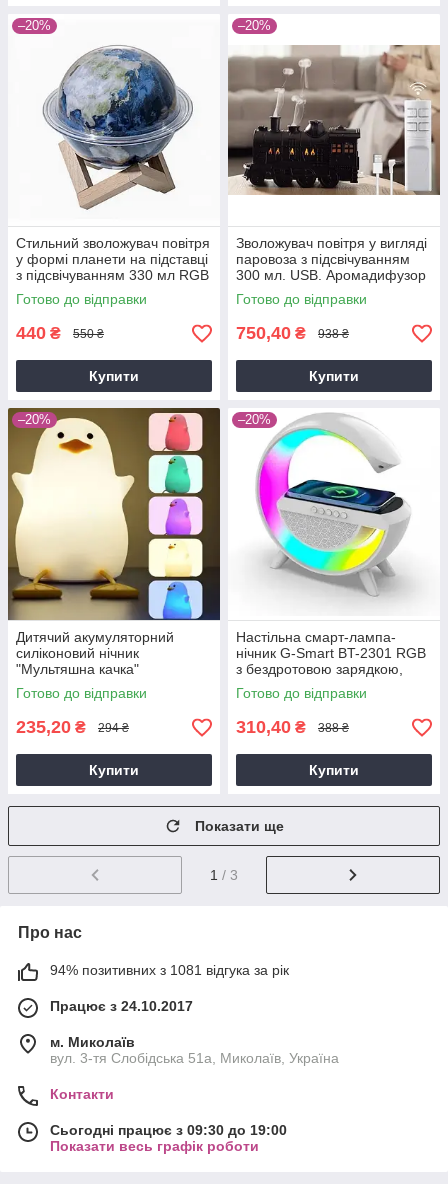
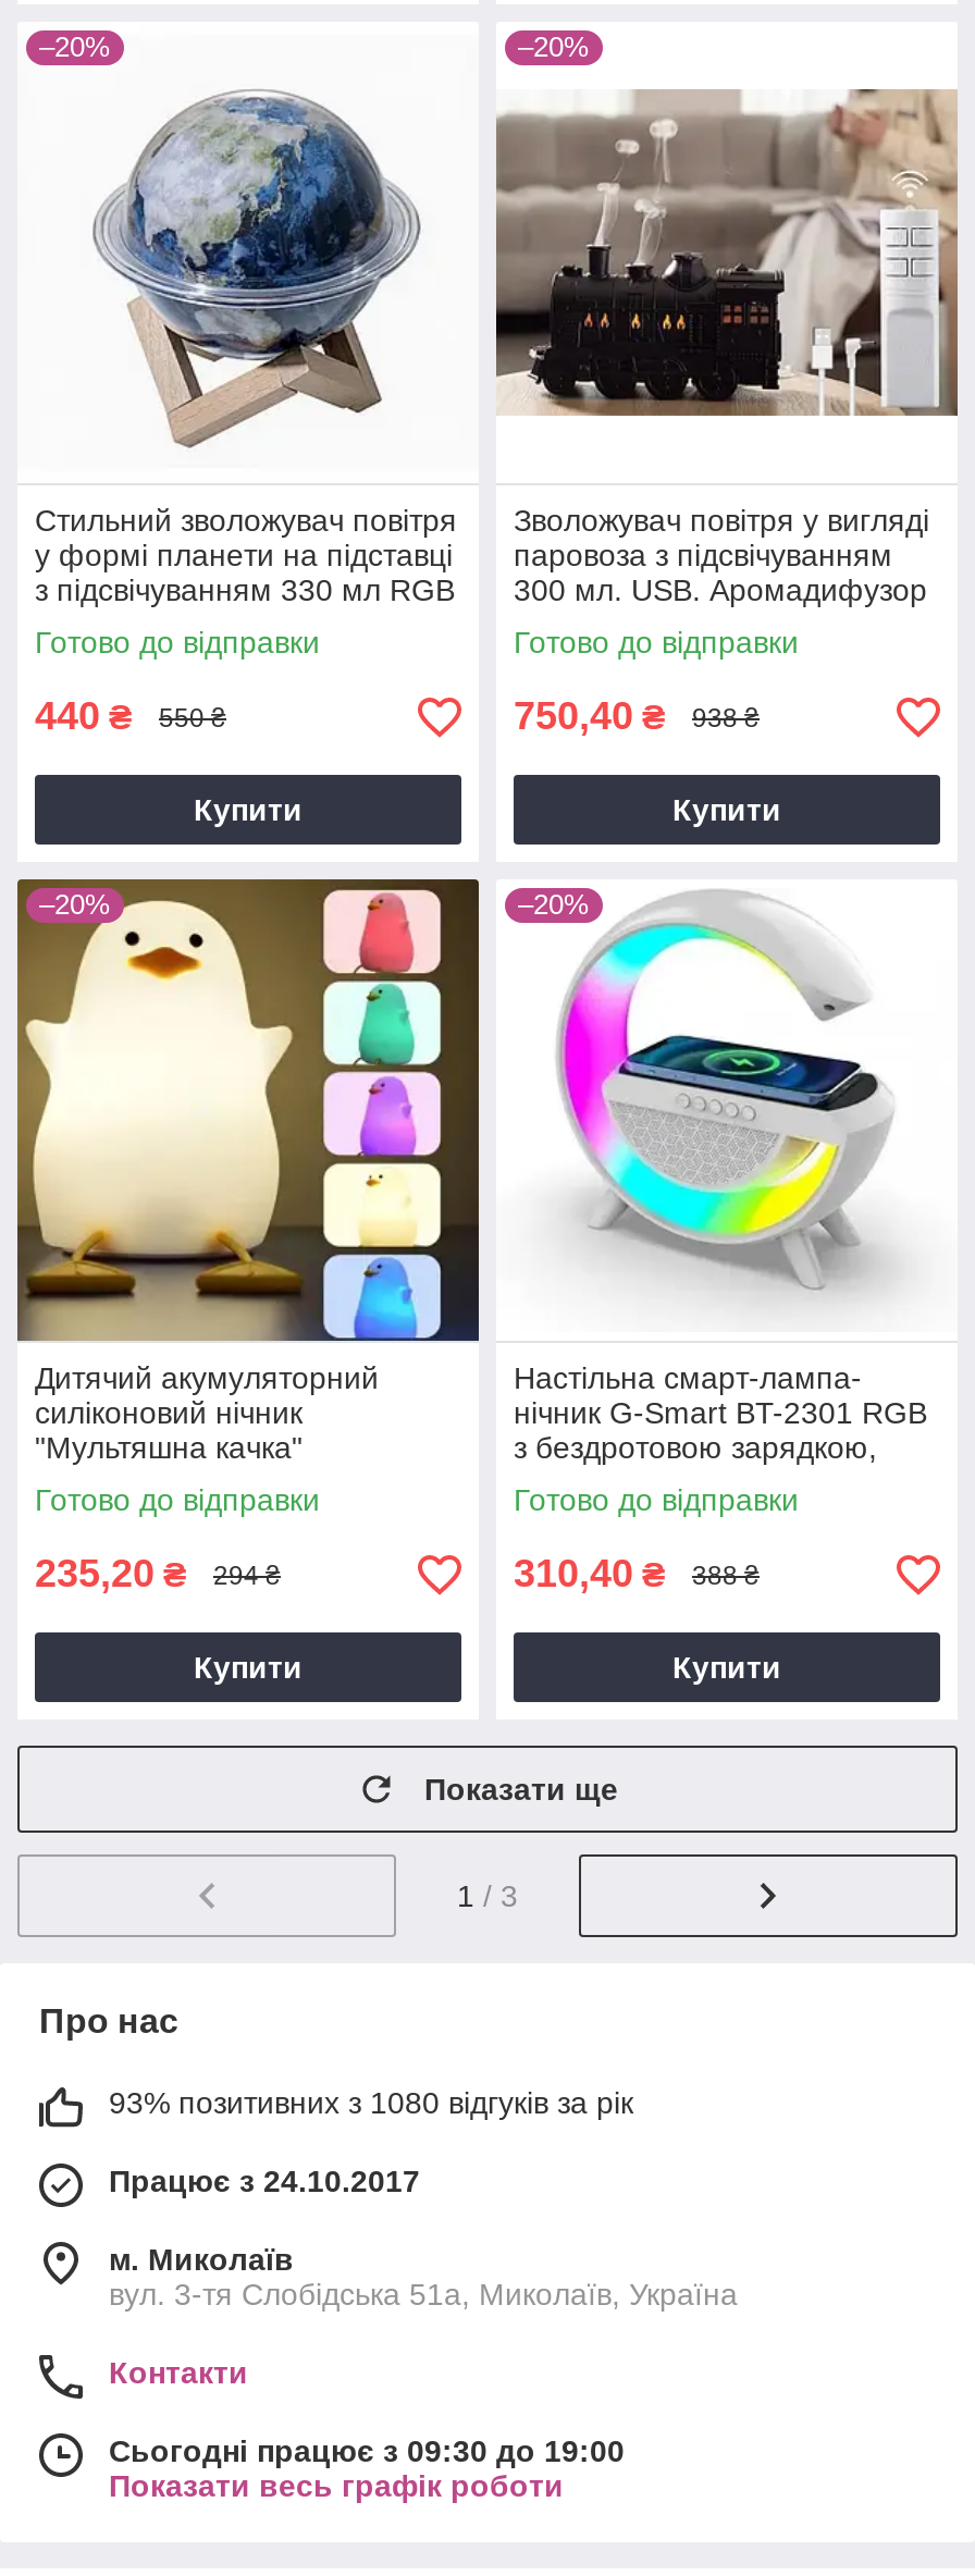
- 94% позитивних з 1081 відгука за рік
+ 93% позитивних з 1080 відгуків за рік
